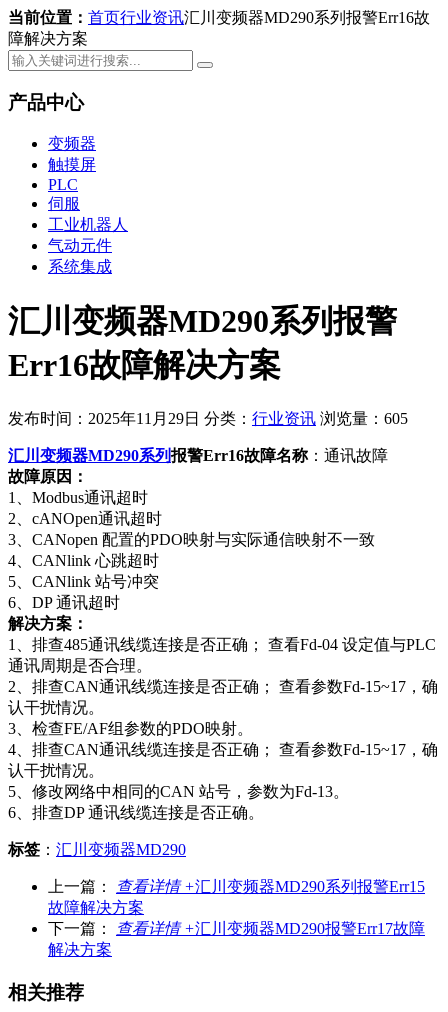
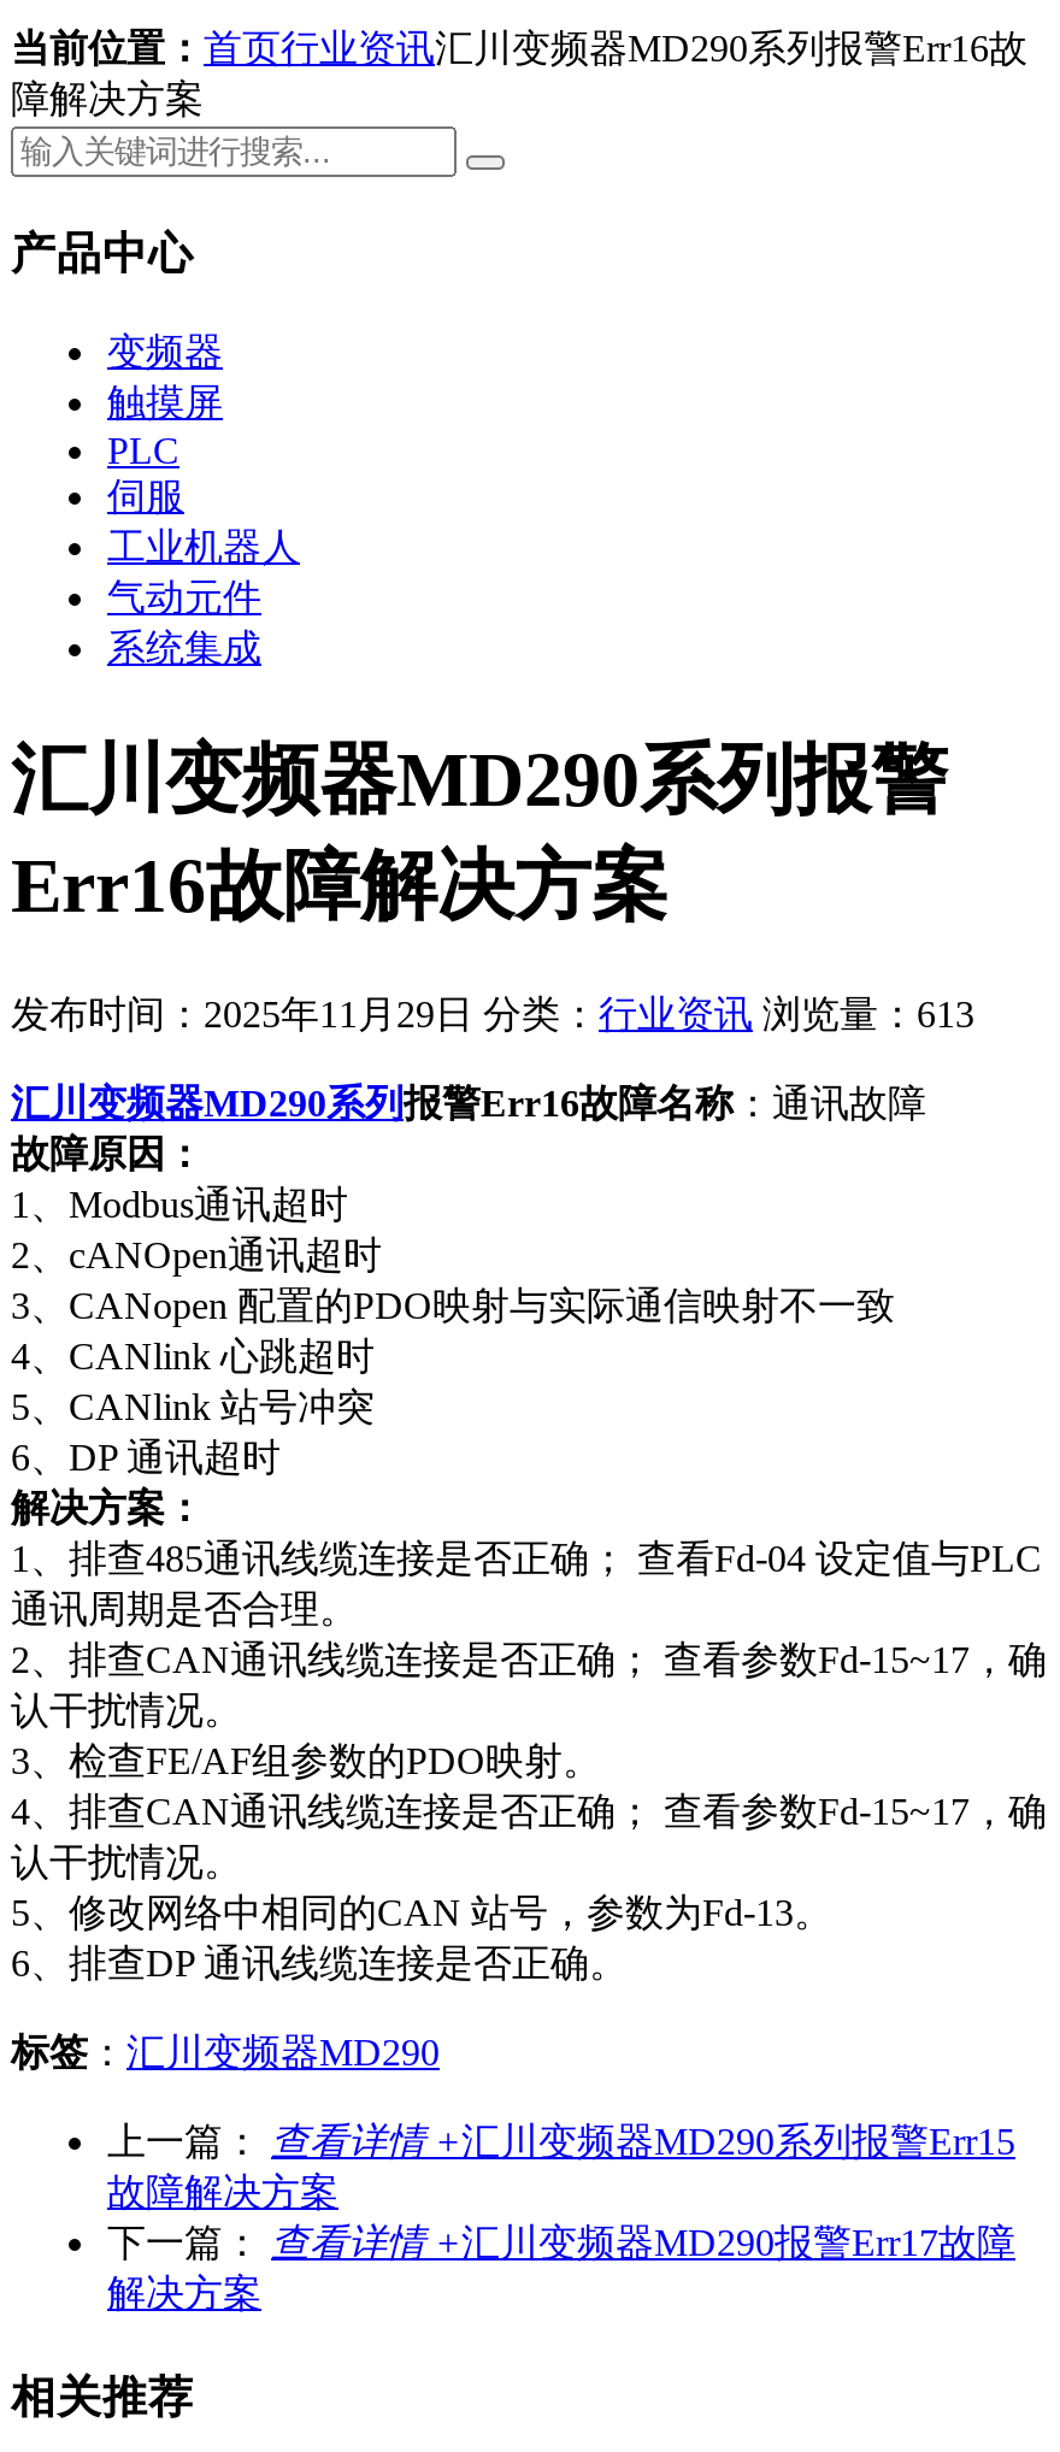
- 发布时间：2025年11月29日 分类：行业资讯 浏览量：605
+ 发布时间：2025年11月29日 分类：行业资讯 浏览量：613
